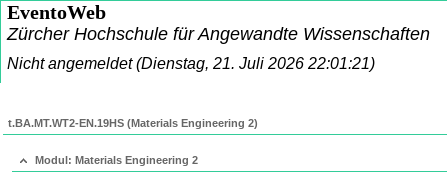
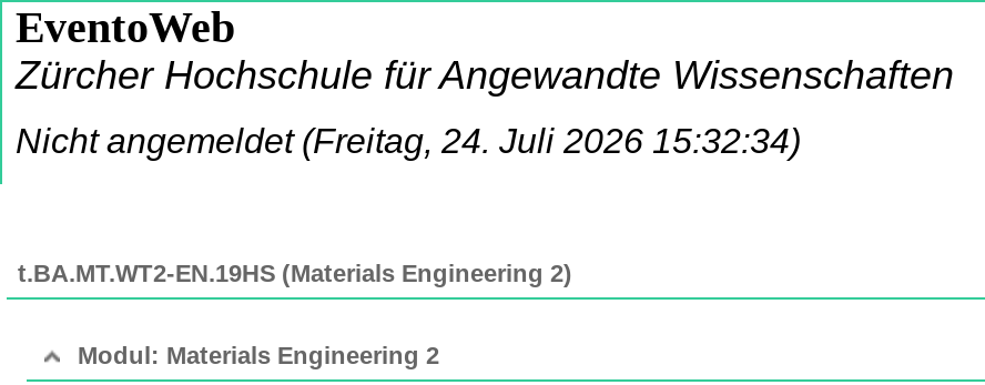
- Nicht angemeldet (Dienstag, 21. Juli 2026 22:01:21)
+ Nicht angemeldet (Freitag, 24. Juli 2026 15:32:34)
